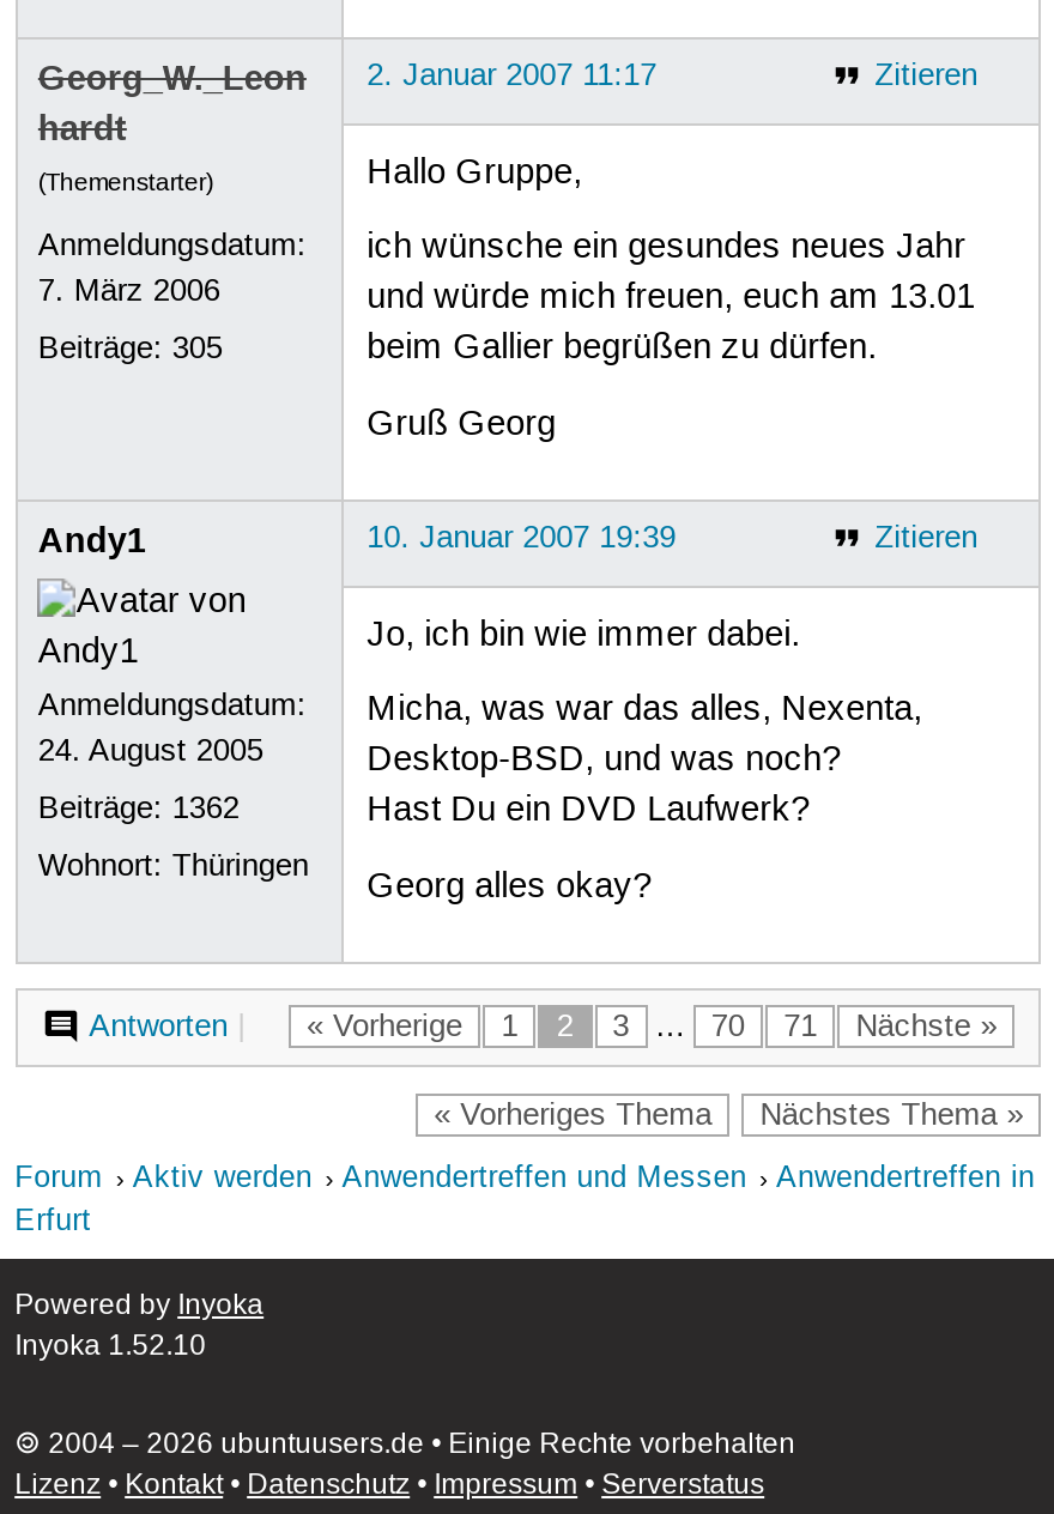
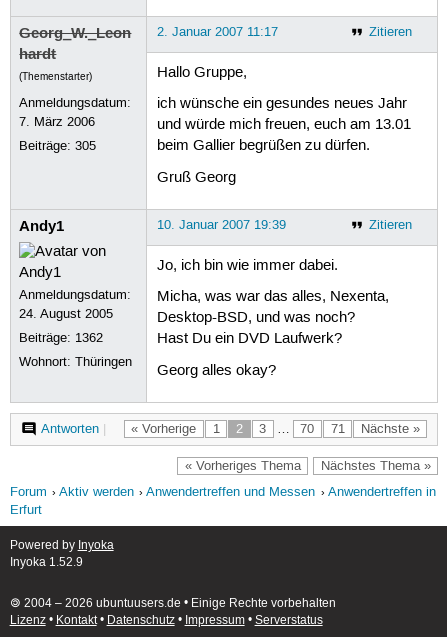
- Inyoka 1.52.10
+ Inyoka 1.52.9
